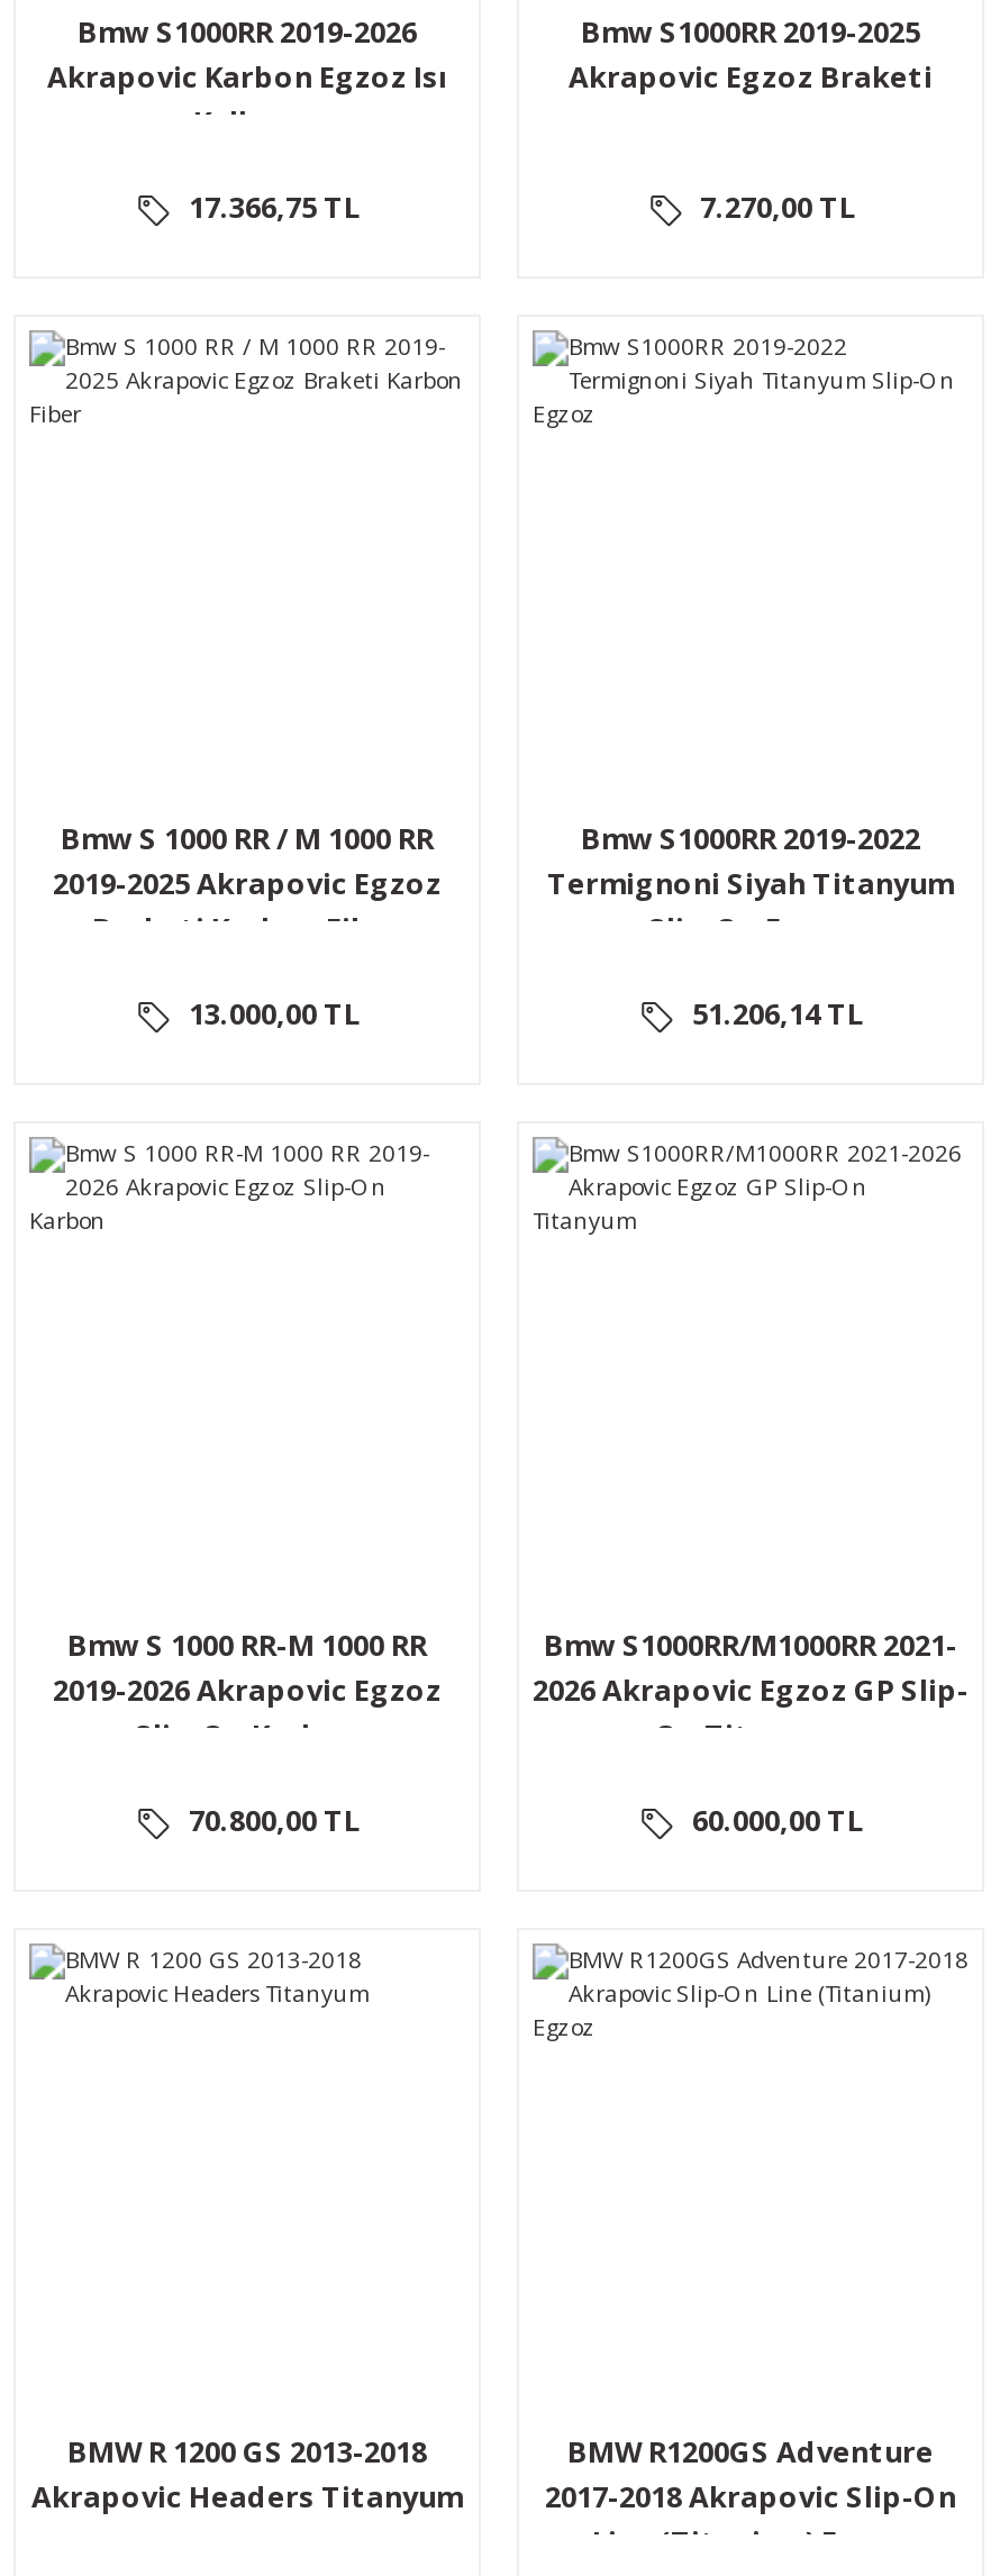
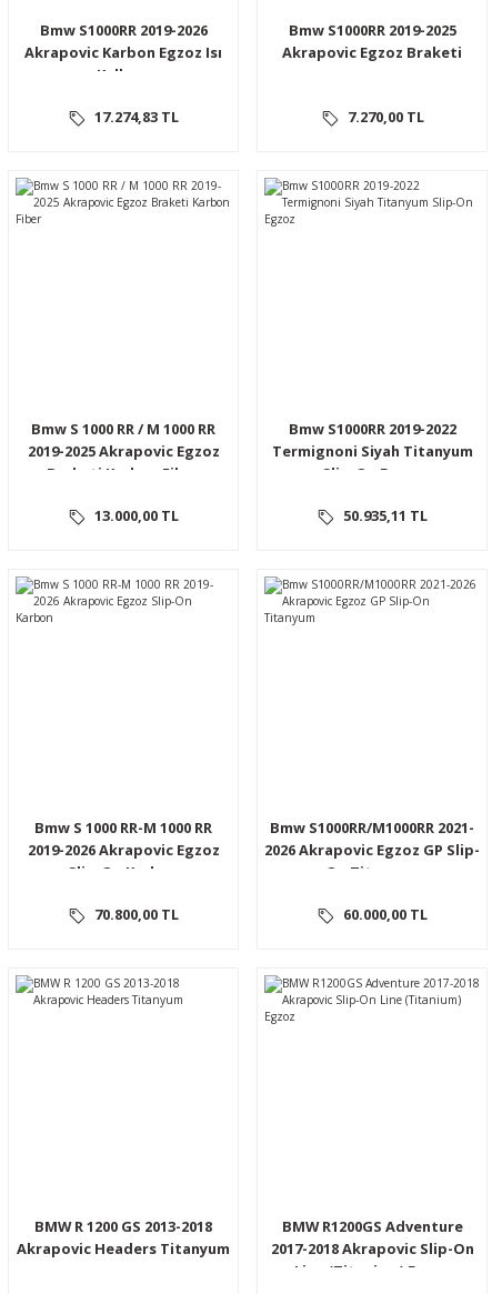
- 17.366,75 TL
+ 17.274,83 TL

- 51.206,14 TL
+ 50.935,11 TL
